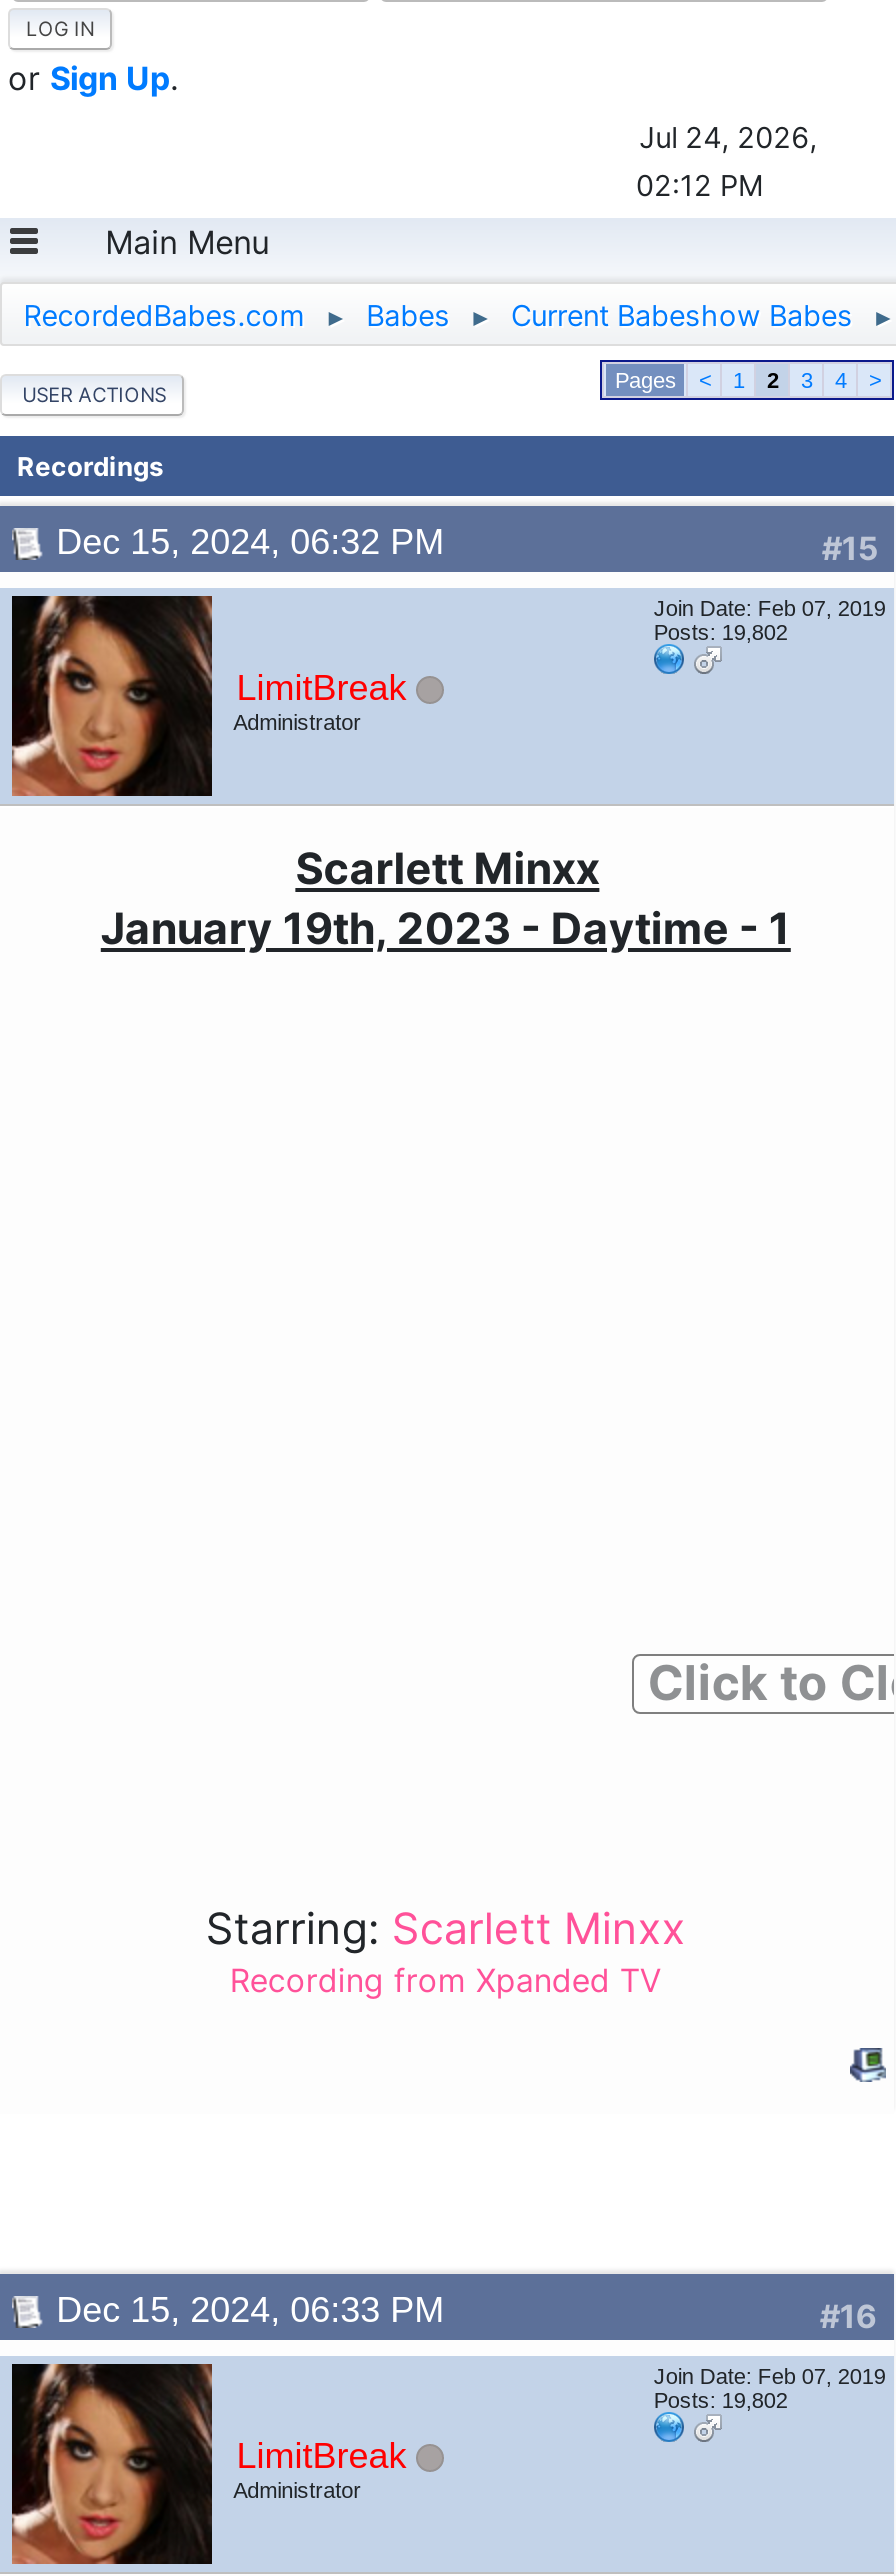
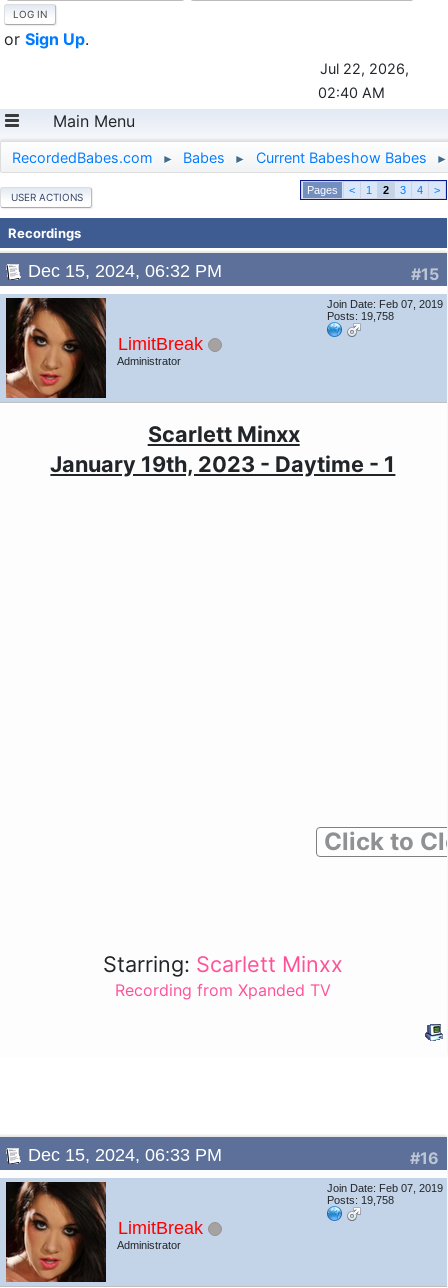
- Jul 24, 2026,
- 02:12 PM
+ Jul 22, 2026,
+ 02:40 AM

- Posts: 19,802
+ Posts: 19,758

- Posts: 19,802
+ Posts: 19,758
